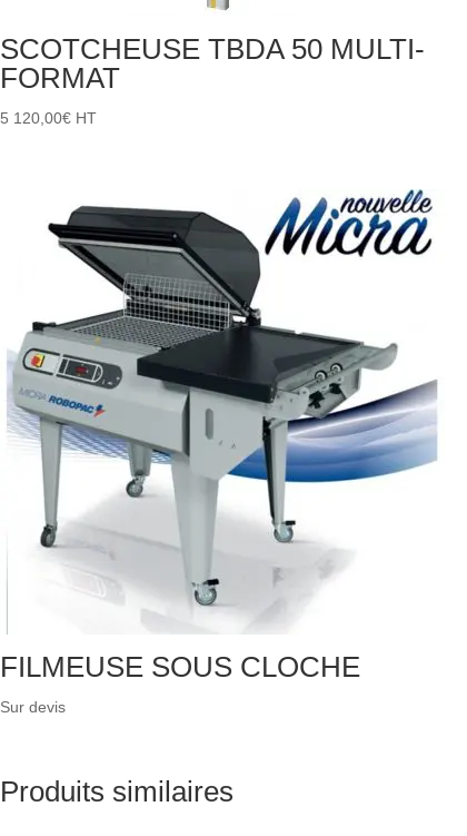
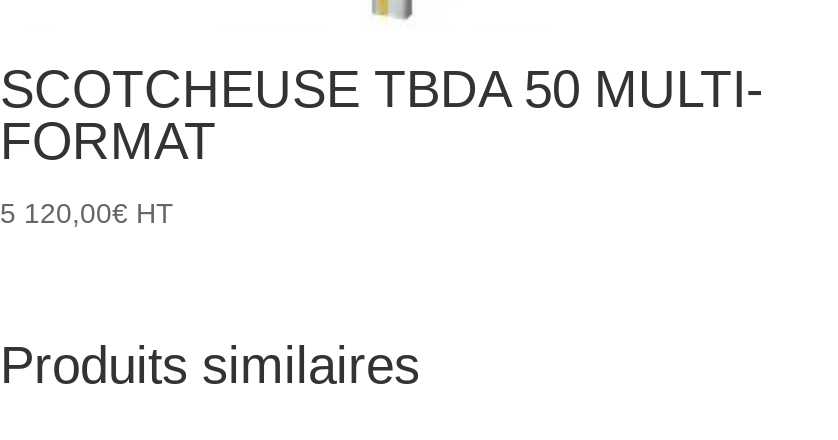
- [image]
- FILMEUSE SOUS CLOCHE
- Sur devis
